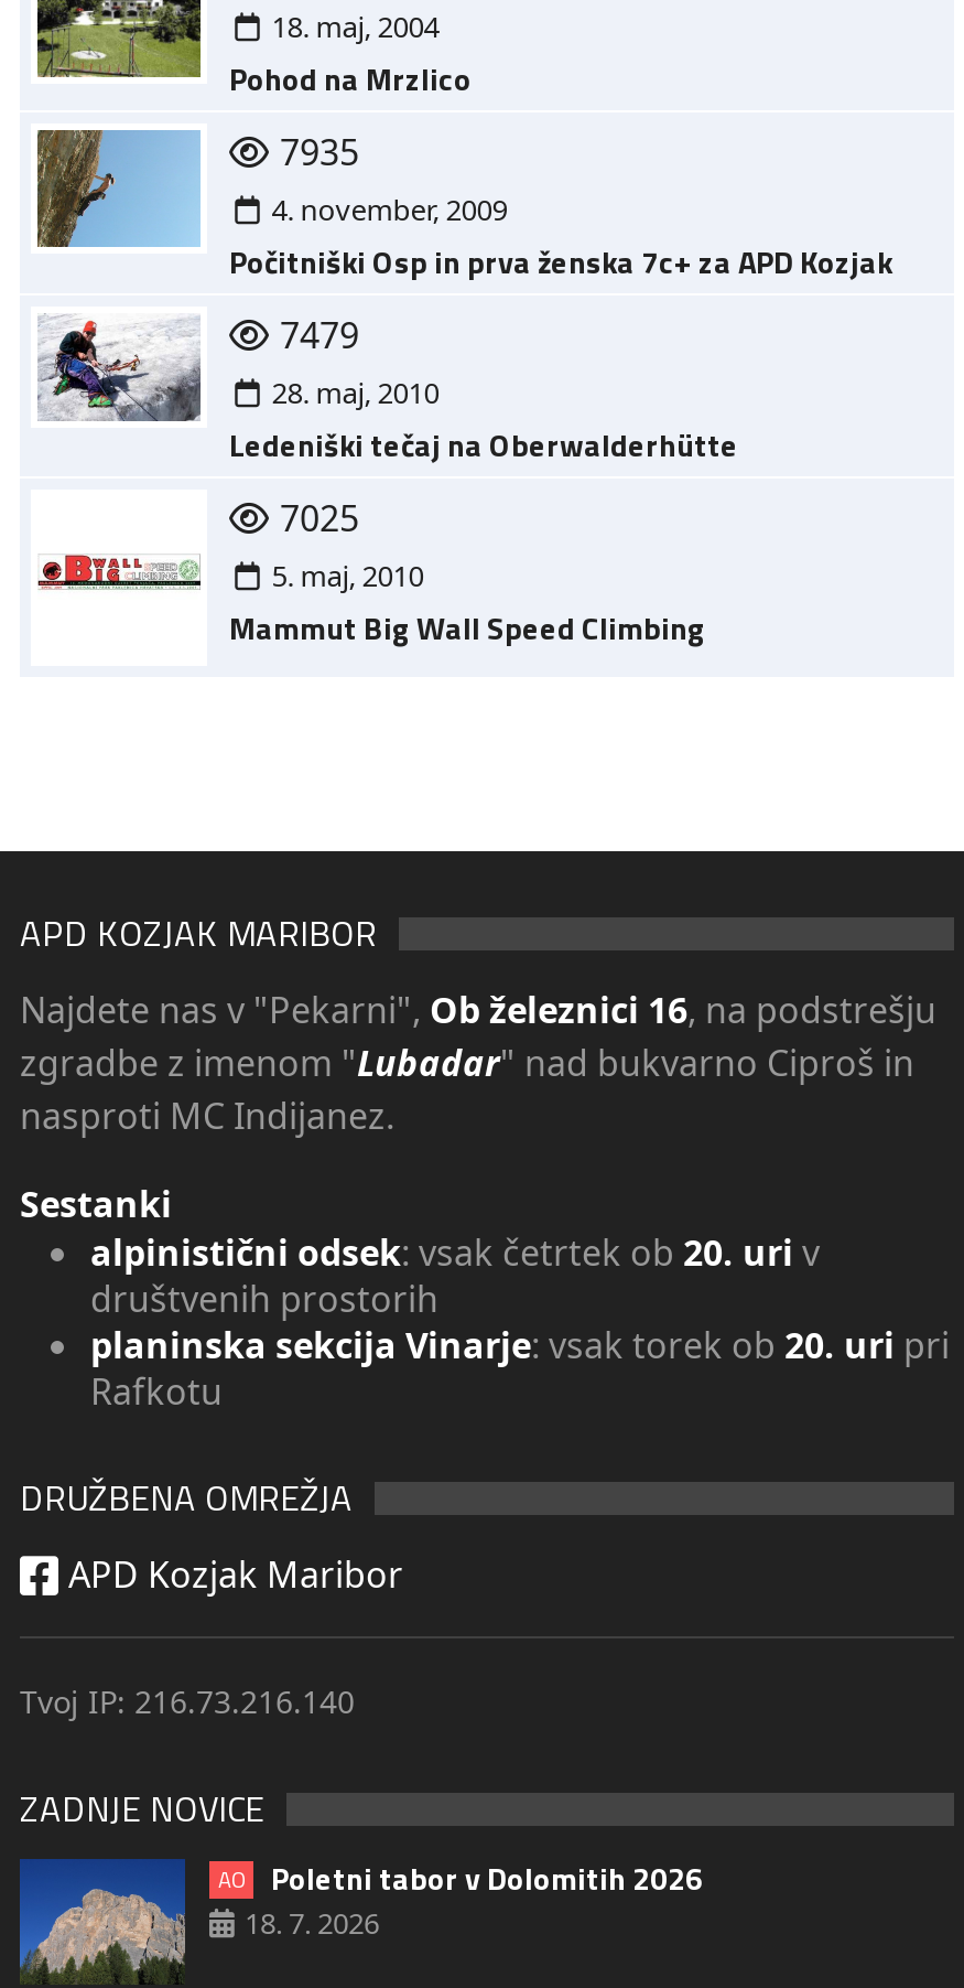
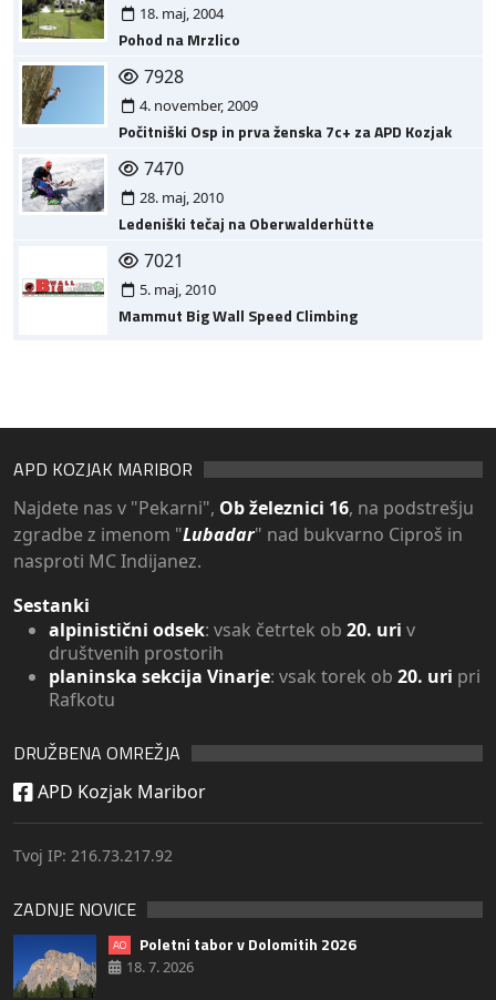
- 7935
+ 7928

- 7479
+ 7470

- 7025
+ 7021

- Tvoj IP: 216.73.216.140
+ Tvoj IP: 216.73.217.92
